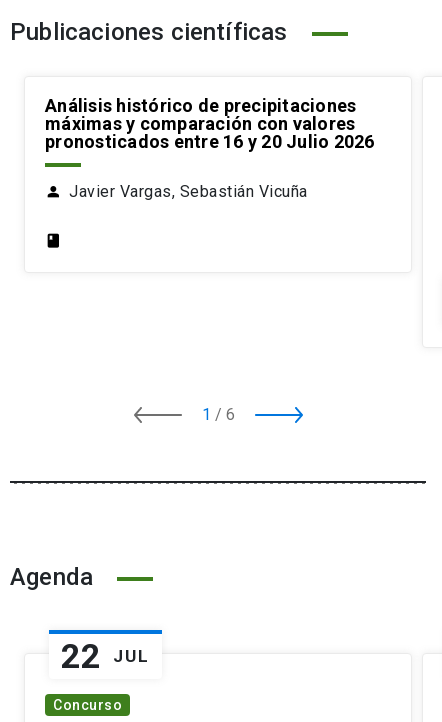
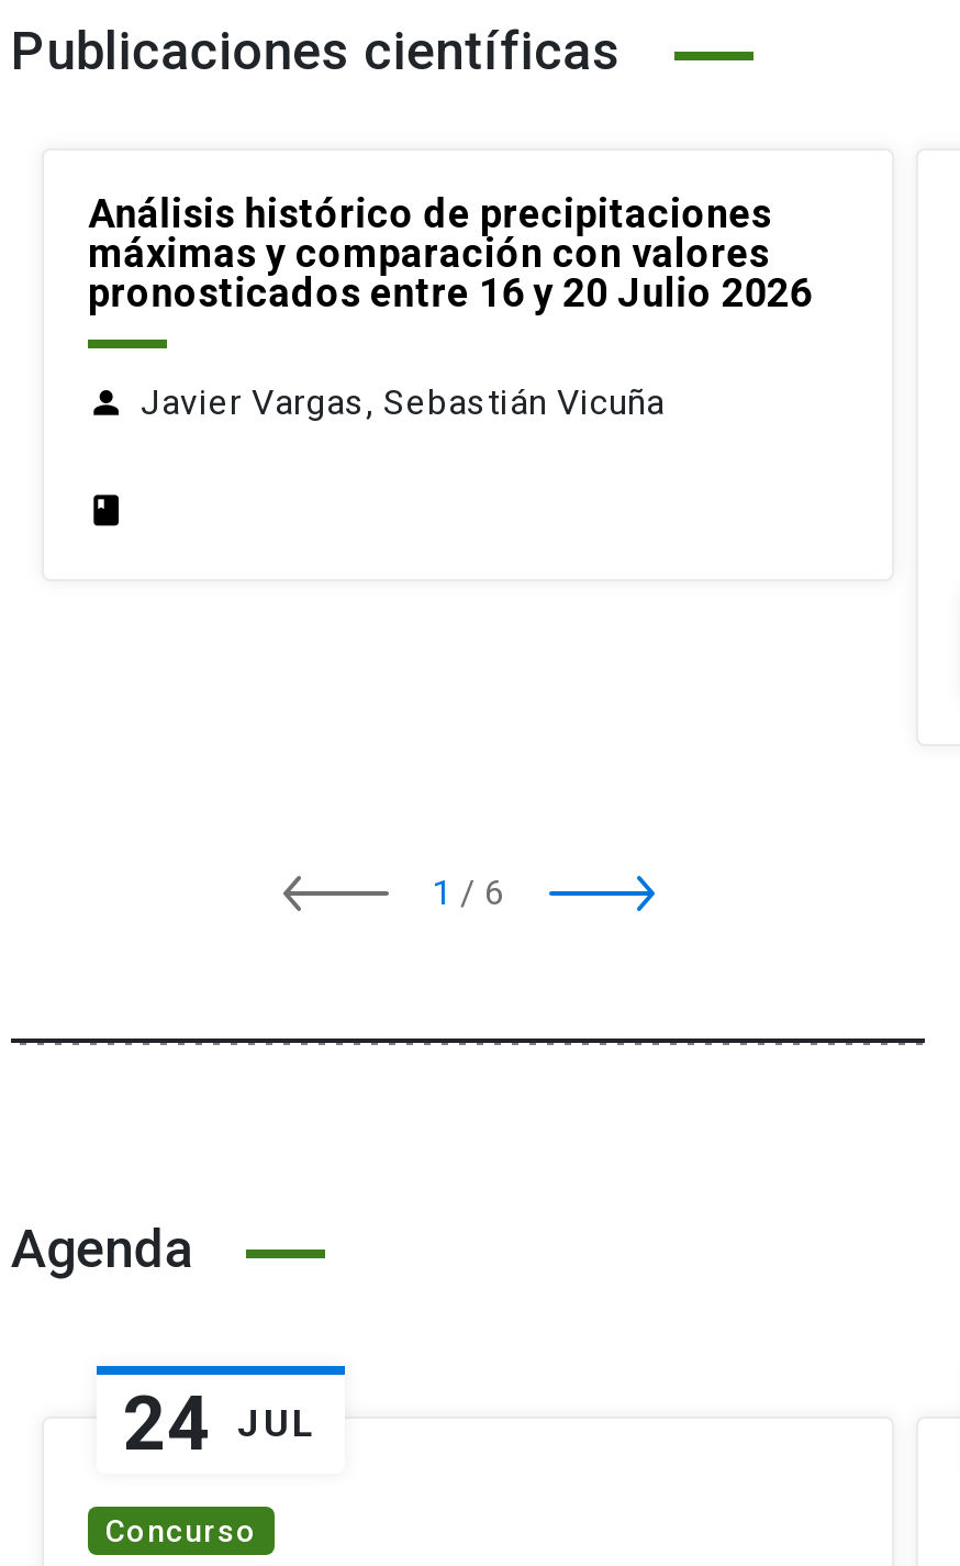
- 22 JUL
+ 24 JUL
